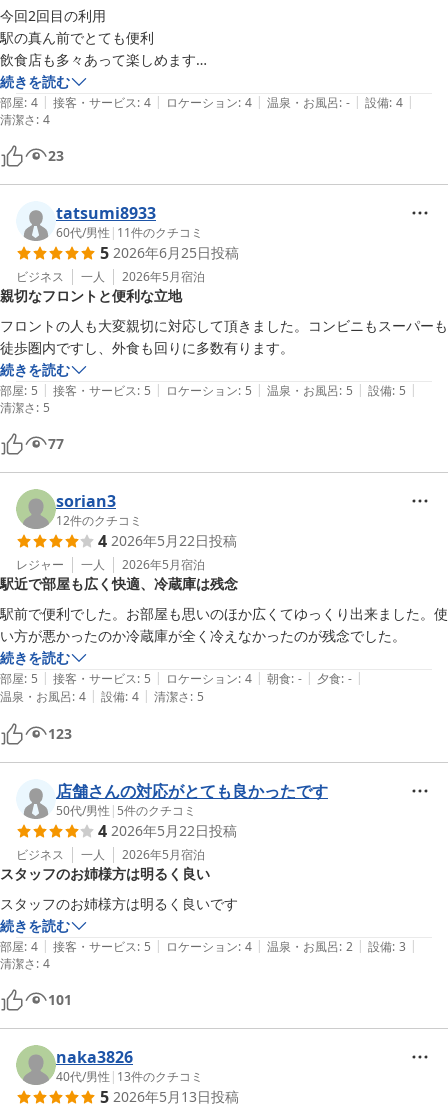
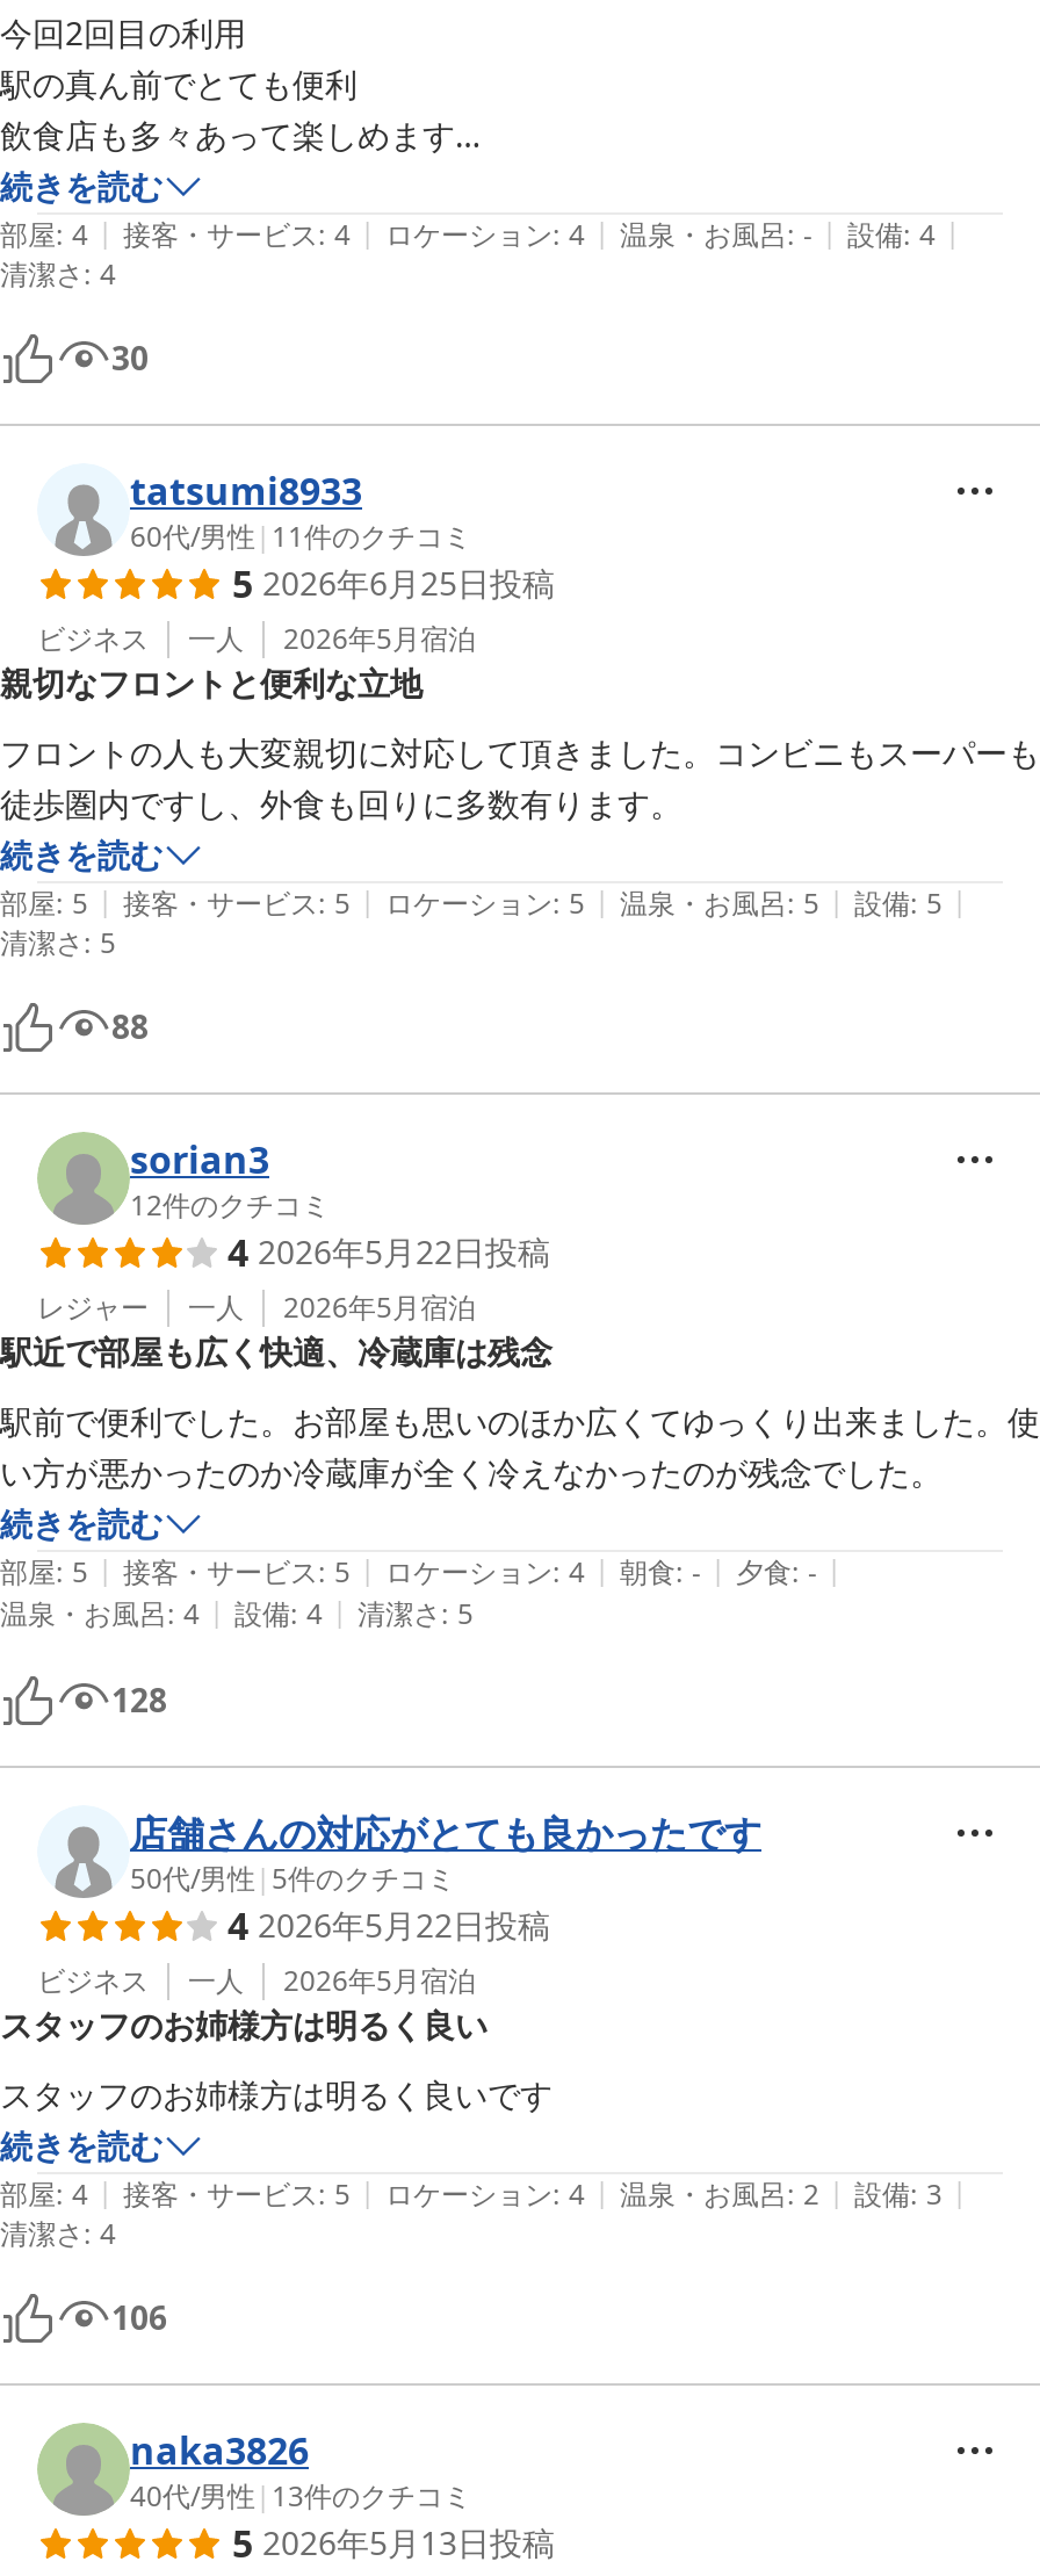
- 23
+ 30

- 77
+ 88

- 123
+ 128

- 101
+ 106
